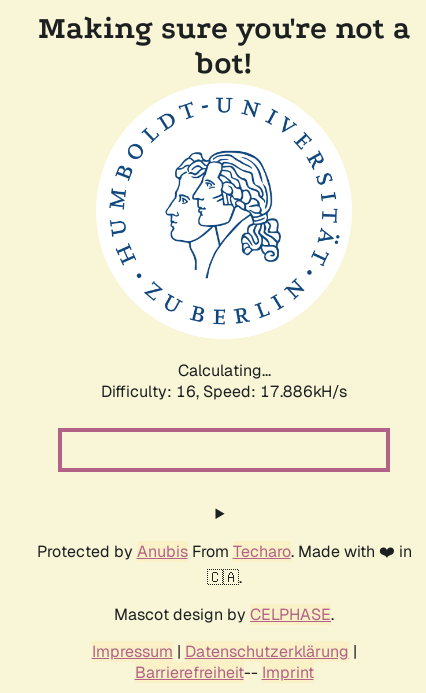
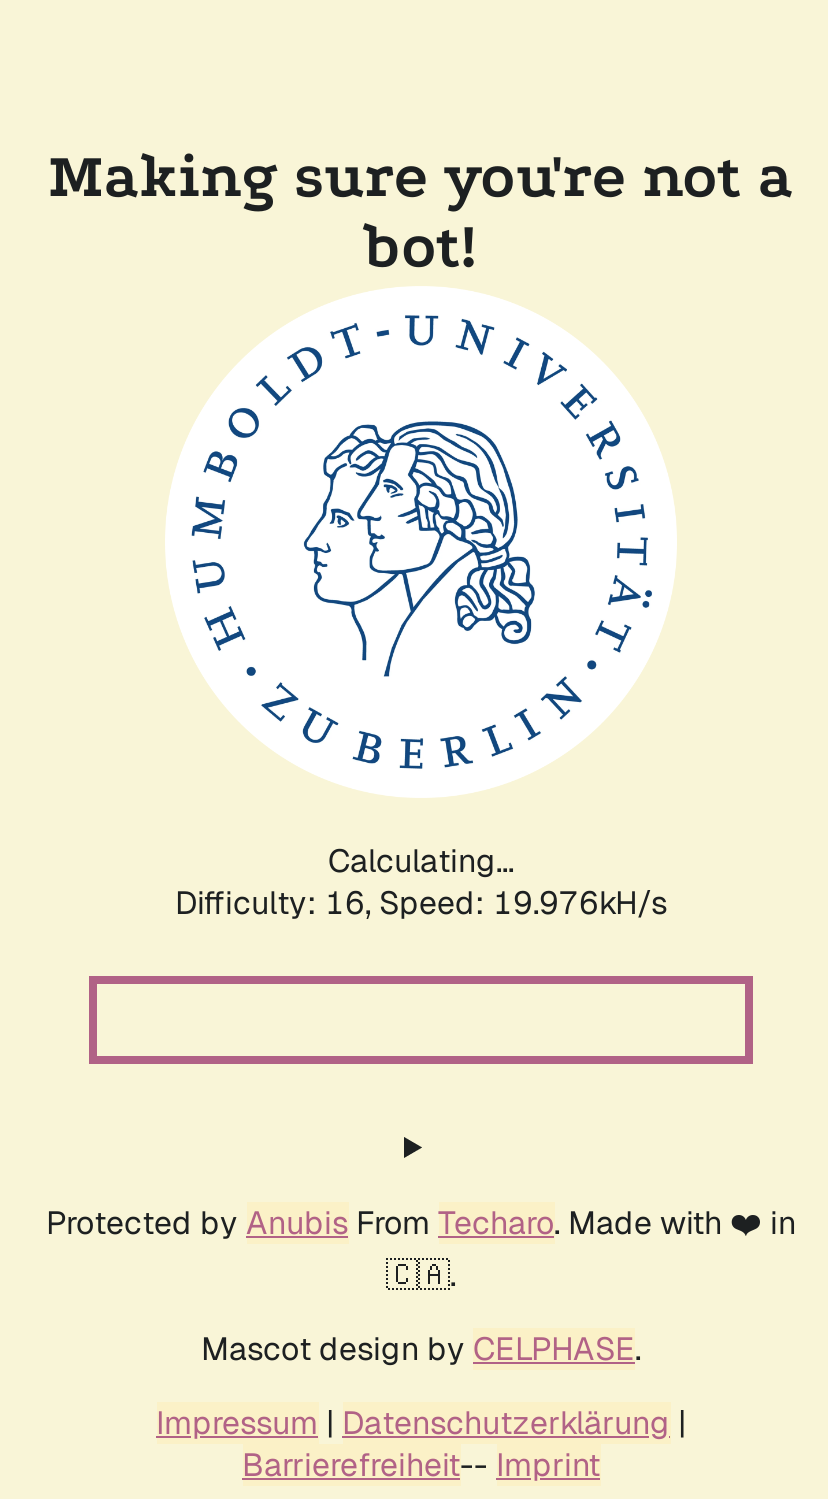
- Difficulty: 16, Speed: 17.886kH/s
+ Difficulty: 16, Speed: 19.976kH/s
